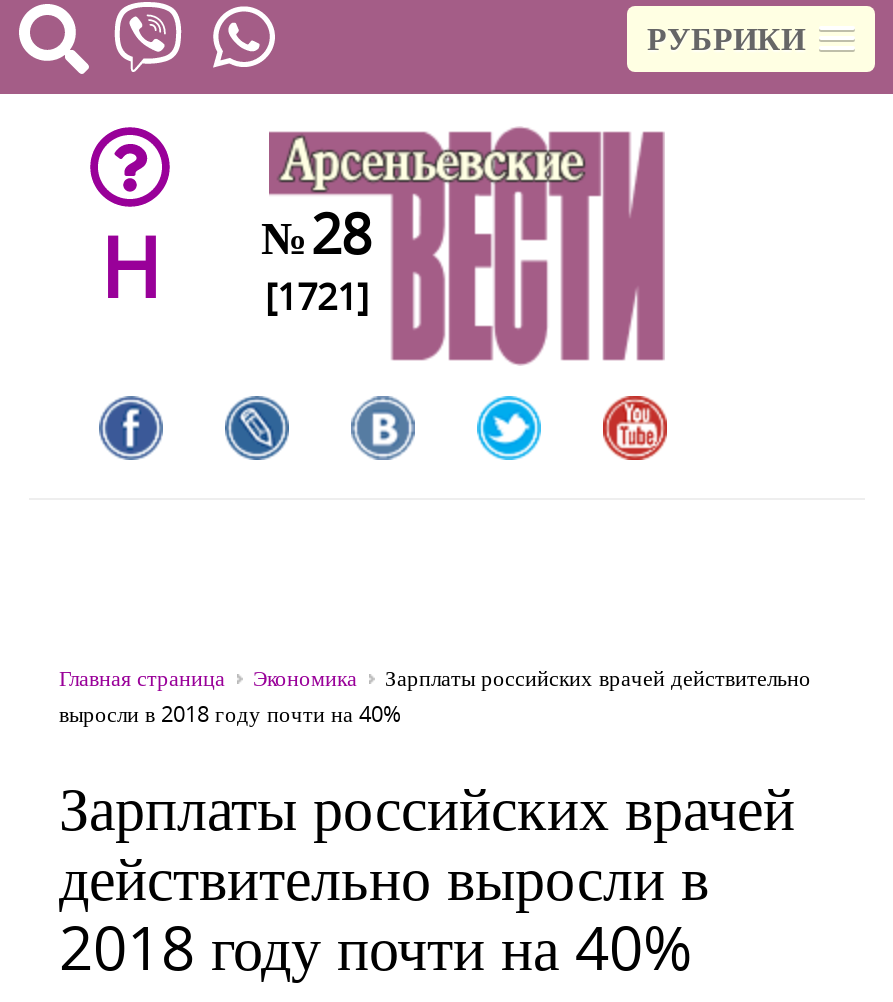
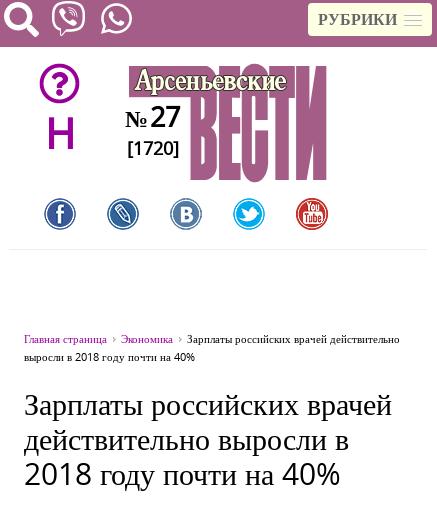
- H № 28
+ H № 27

- [1721]
+ [1720]
